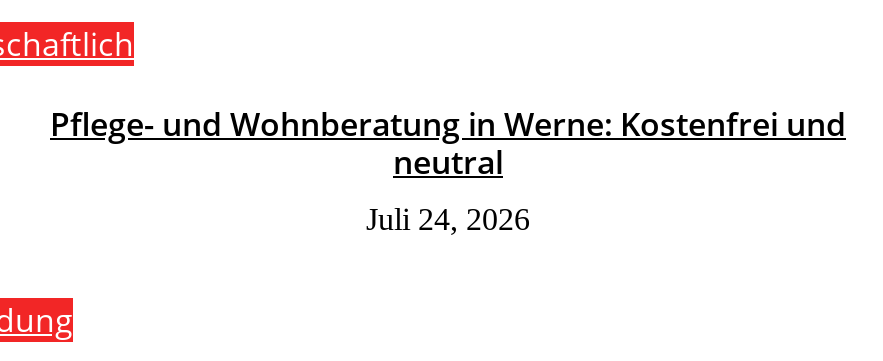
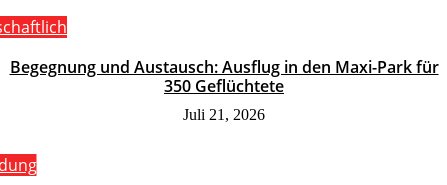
- Pflege- und Wohnberatung in Werne: Kostenfrei und
- neutral
- Juli 24, 2026
+ Begegnung und Austausch: Ausflug in den Maxi-Park für
+ 350 Geflüchtete
+ Juli 21, 2026
